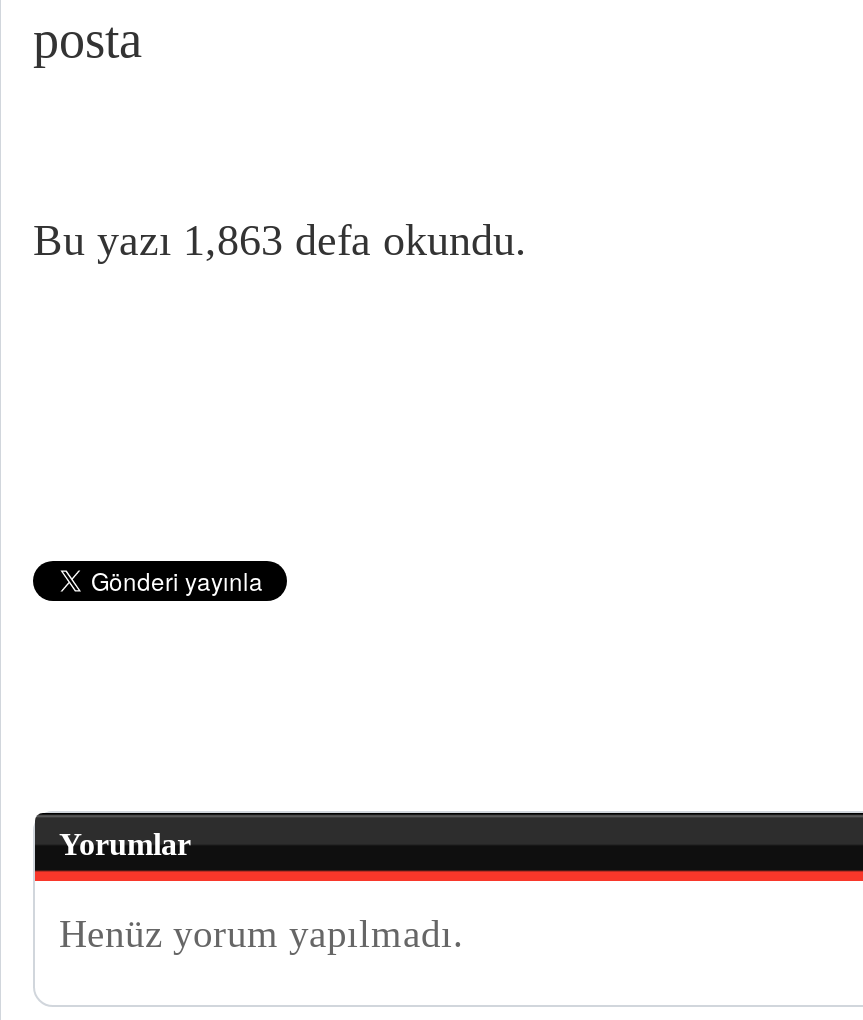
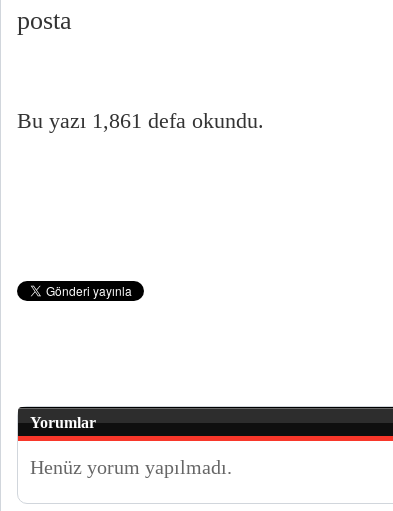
- Bu yazı 1,863 defa okundu.
+ Bu yazı 1,861 defa okundu.
